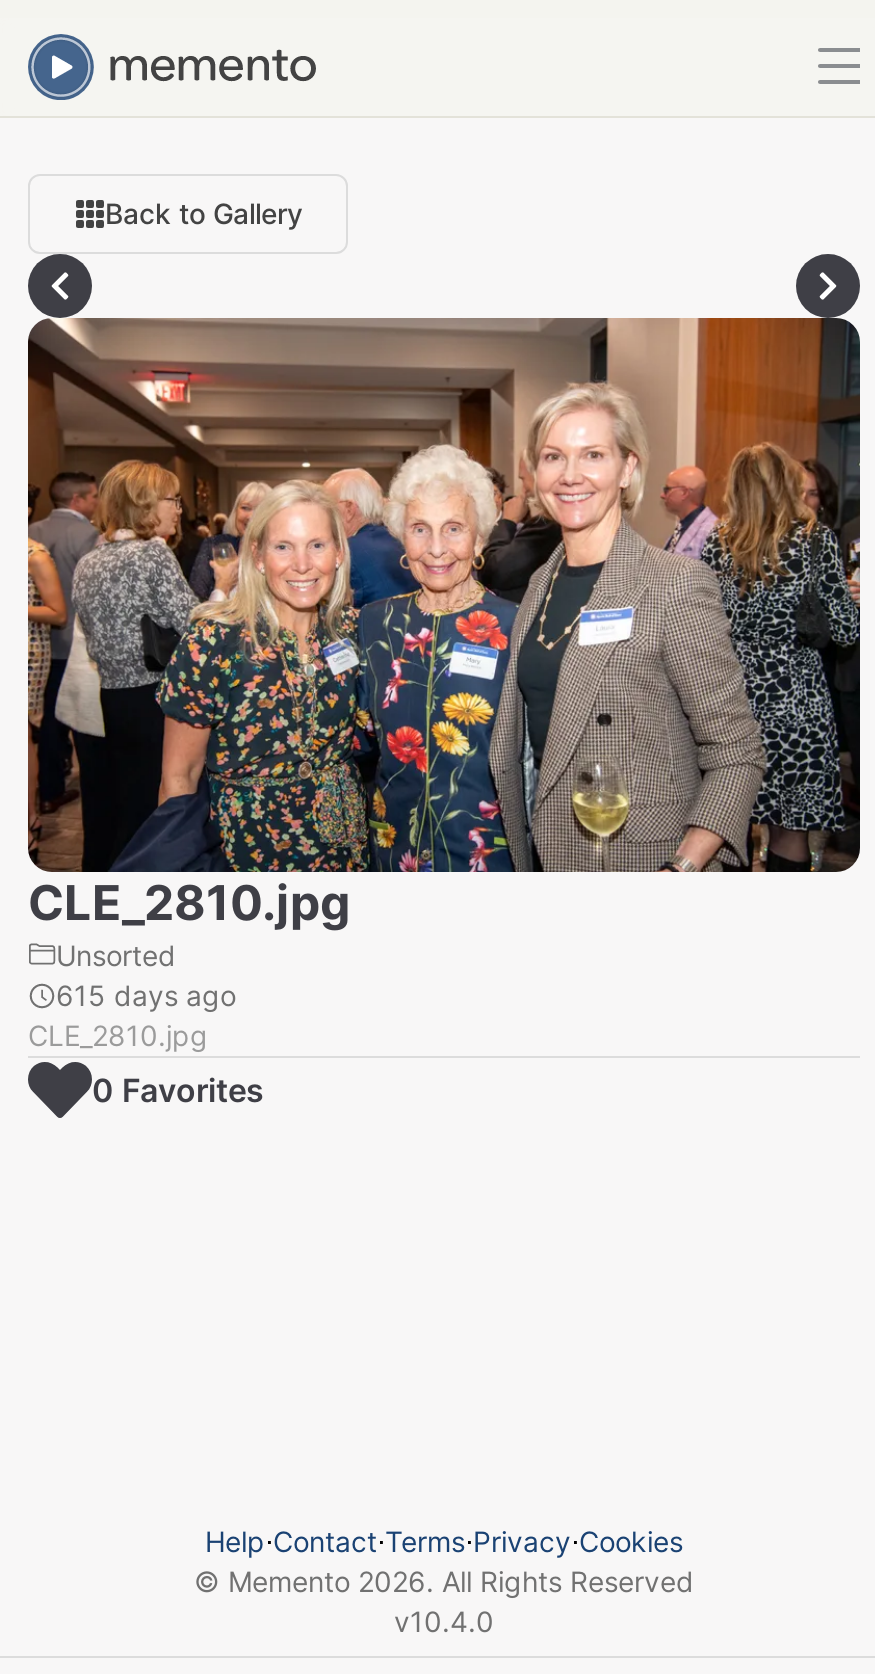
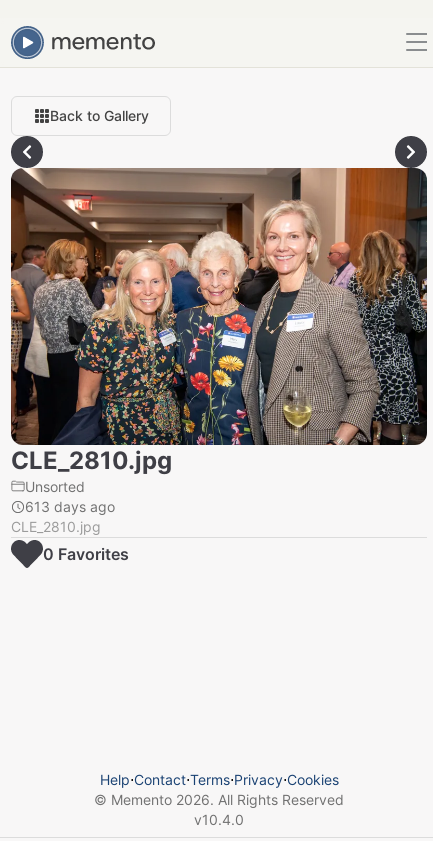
- 615 days ago
+ 613 days ago
